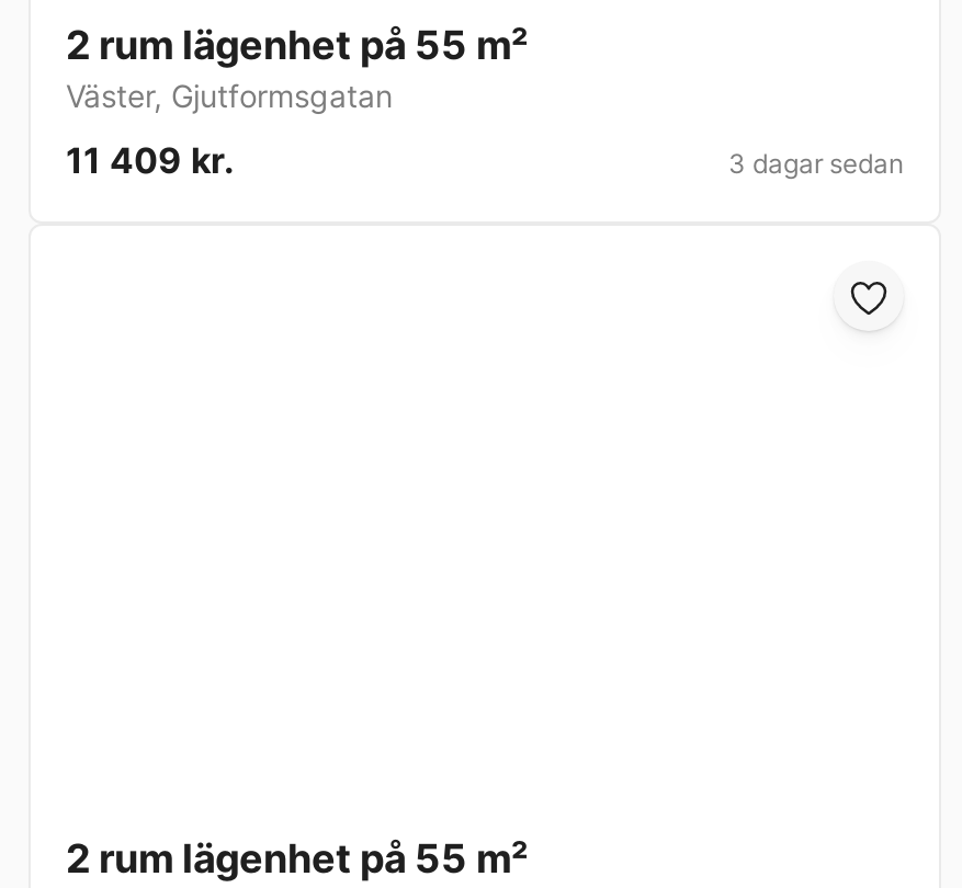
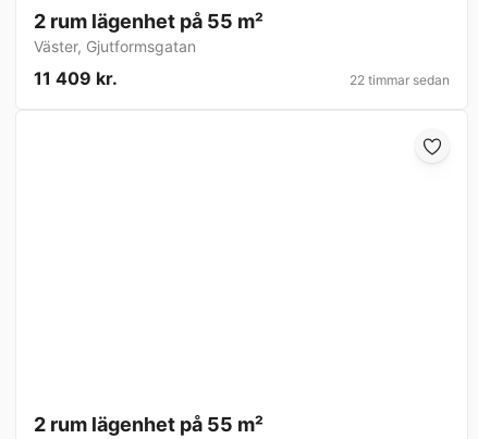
- 3 dagar sedan
+ 22 timmar sedan
